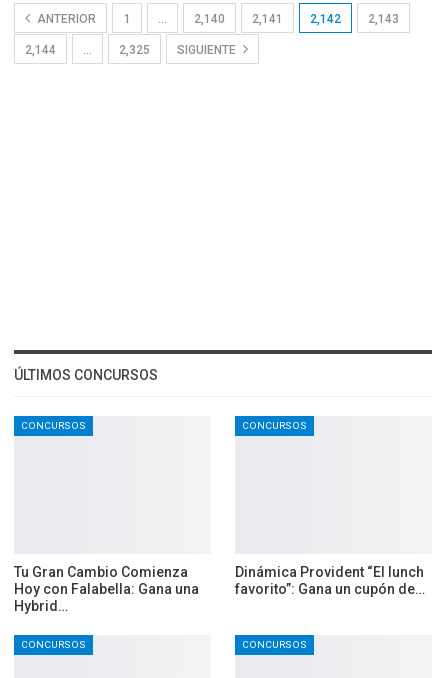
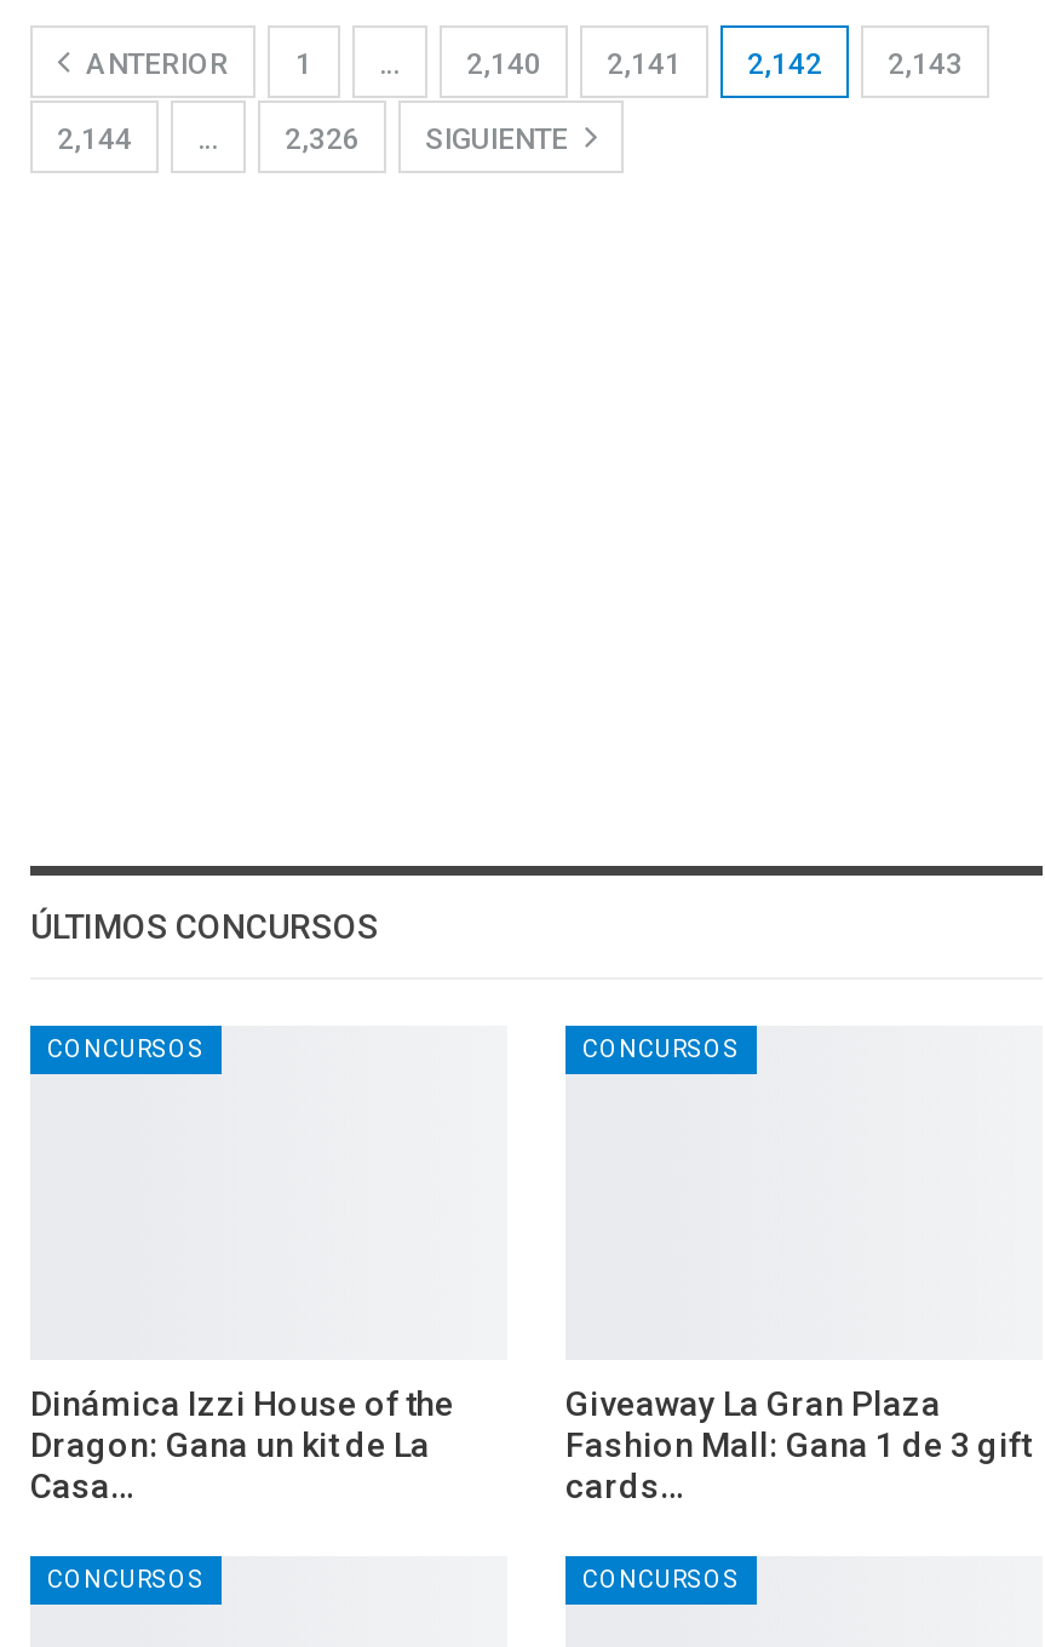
- 2,325
+ 2,326

- Tu Gran Cambio Comienza
- Hoy con Falabella: Gana una
- Hybrid…
+ Dinámica Izzi House of the
+ Dragon: Gana un kit de La
+ Casa…

- Dinámica Provident “El lunch
- favorito”: Gana un cupón de…
+ Giveaway La Gran Plaza
+ Fashion Mall: Gana 1 de 3 gift
+ cards…
